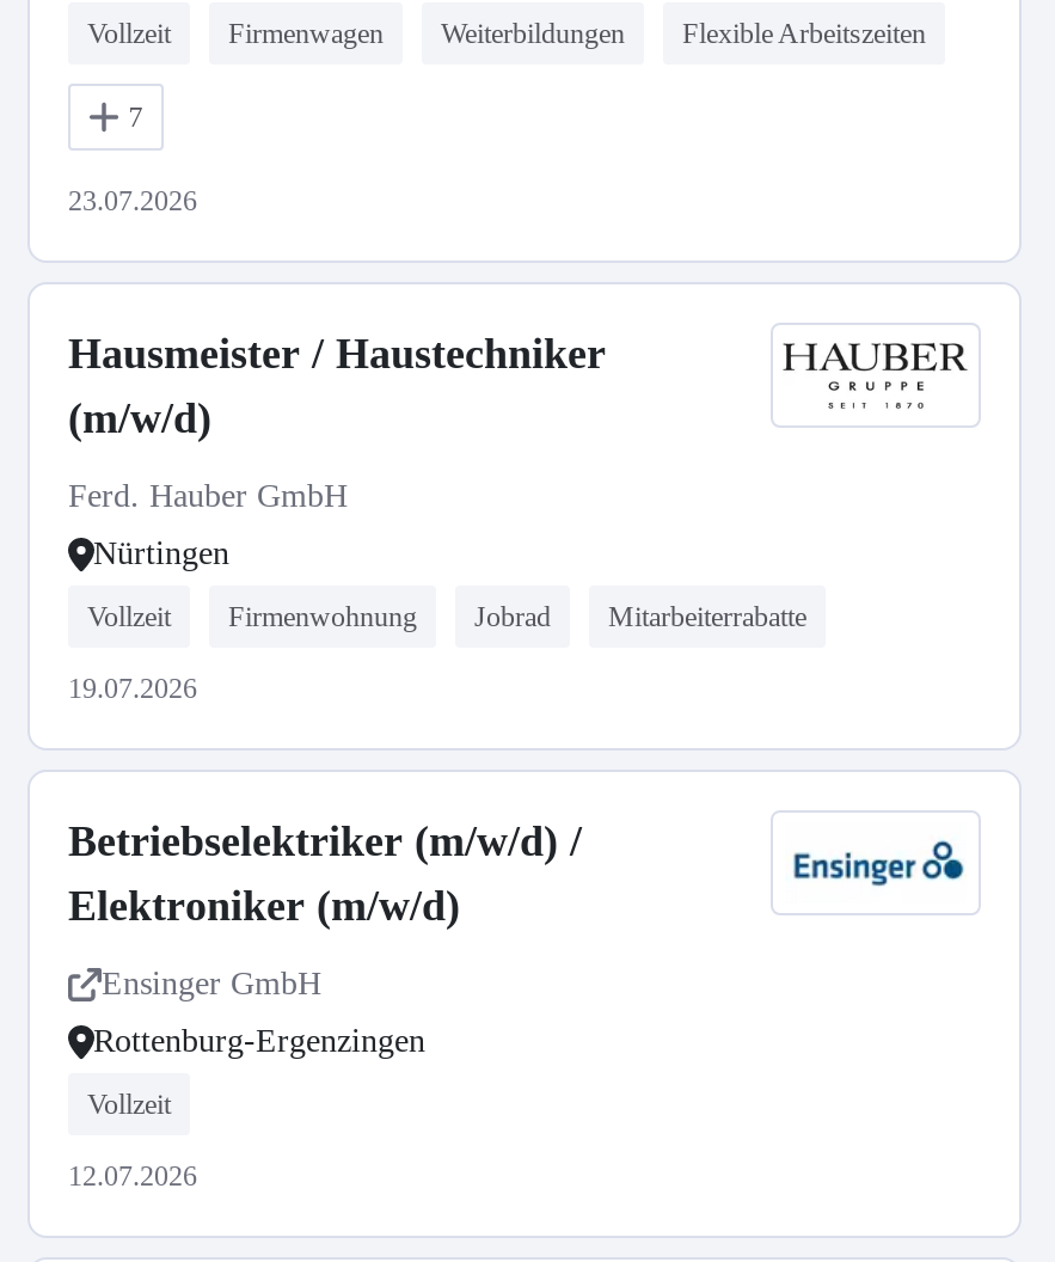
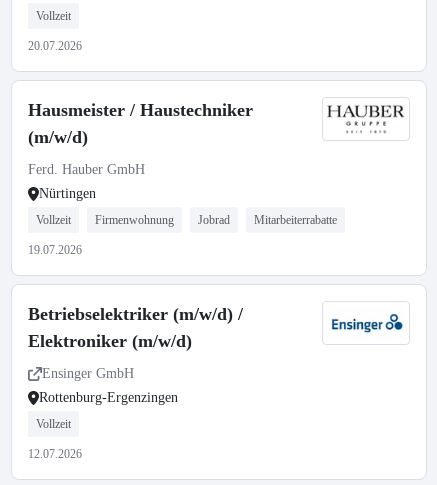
- Firmenwagen
- Weiterbildungen
- Flexible Arbeitszeiten
- 7
- 23.07.2026
+ 20.07.2026
